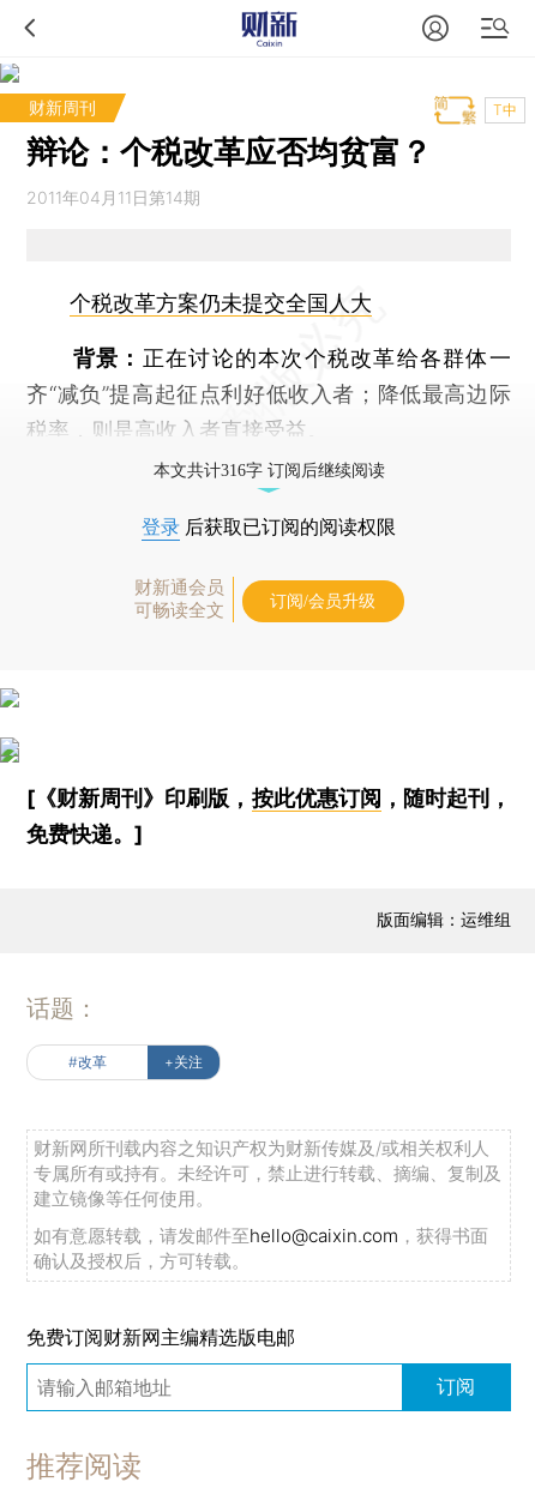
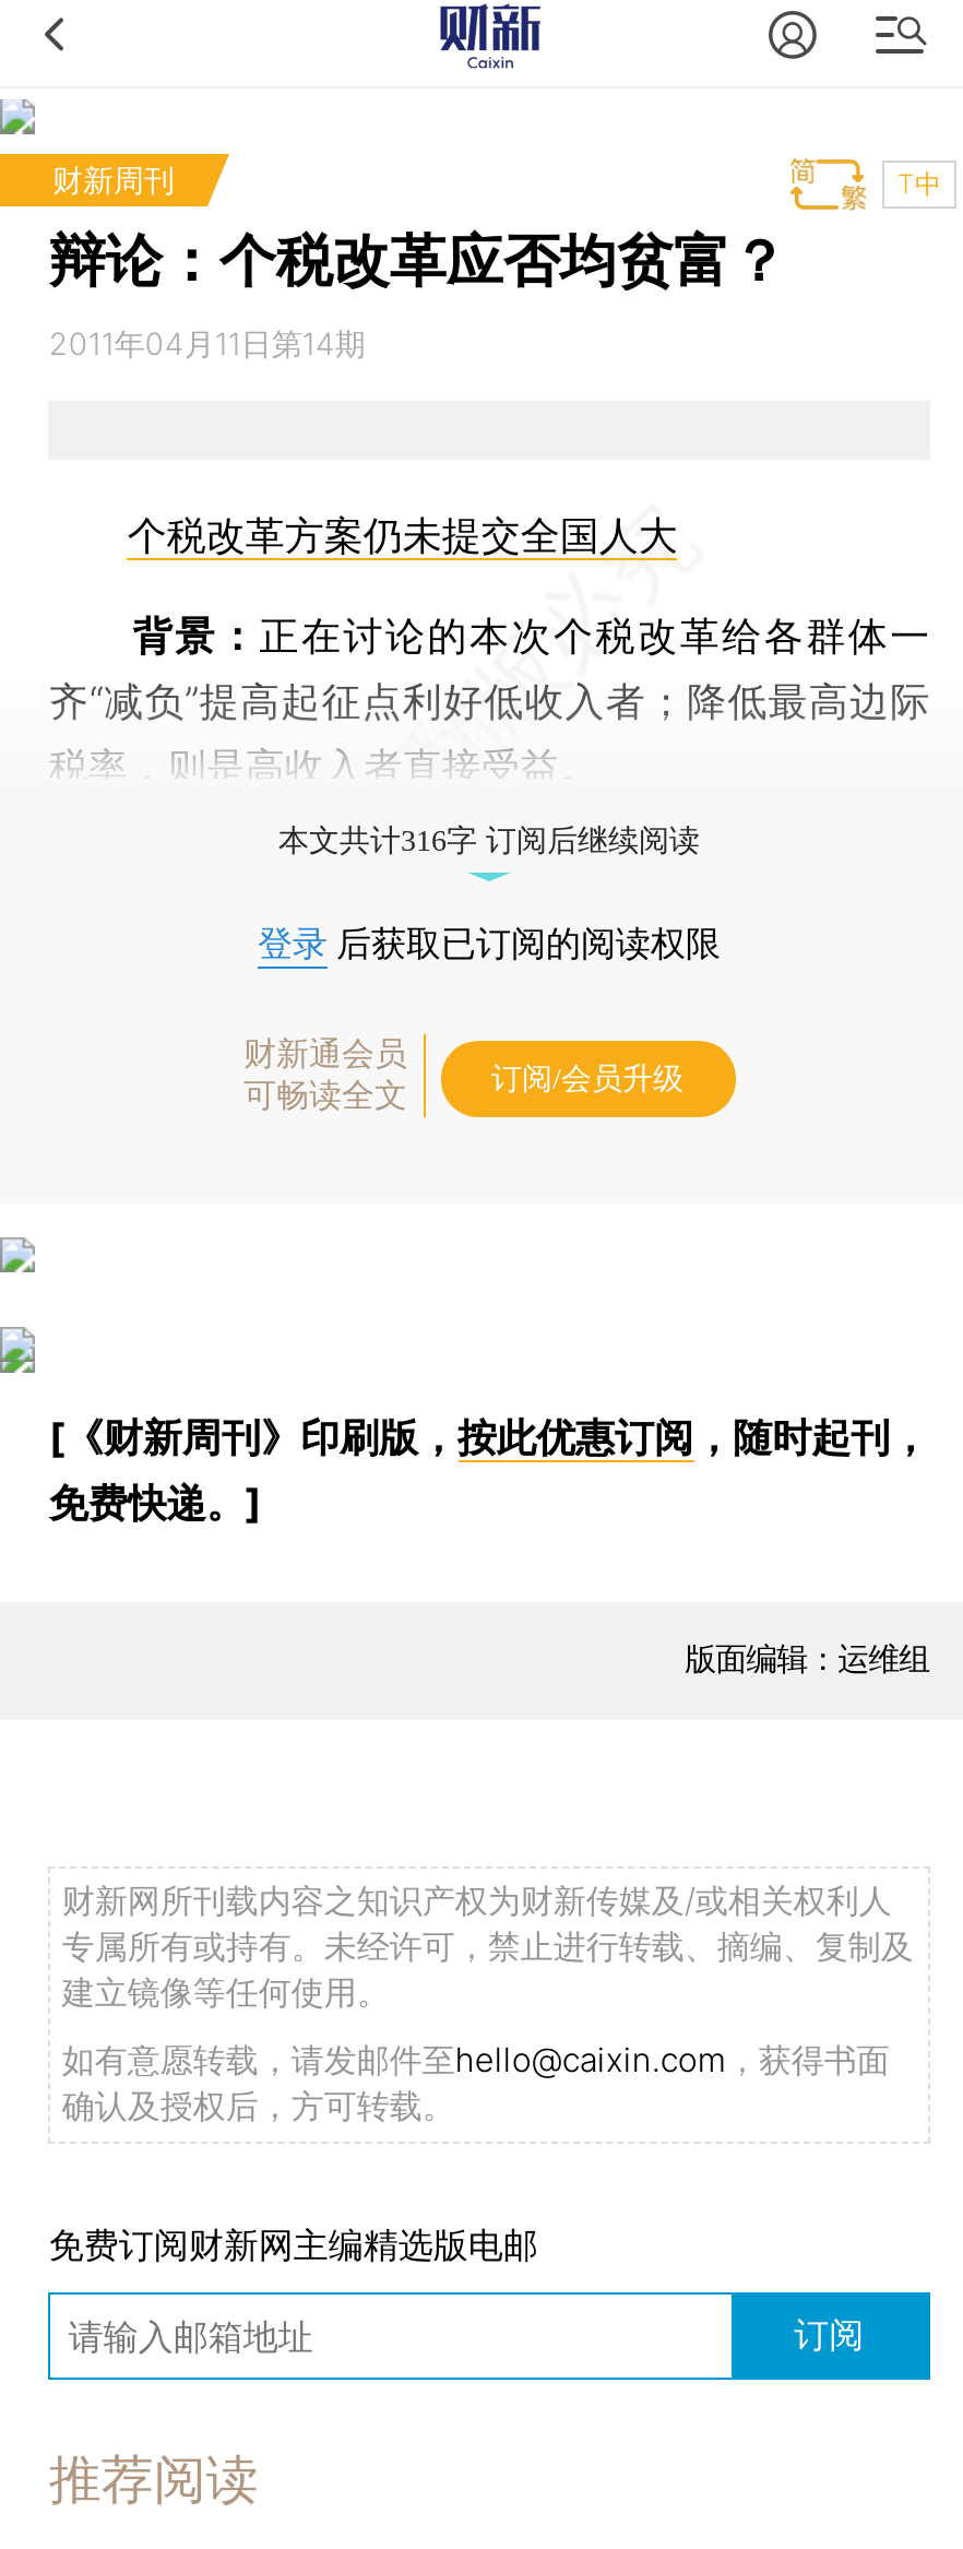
- 话题：
- #改革
- +关注
